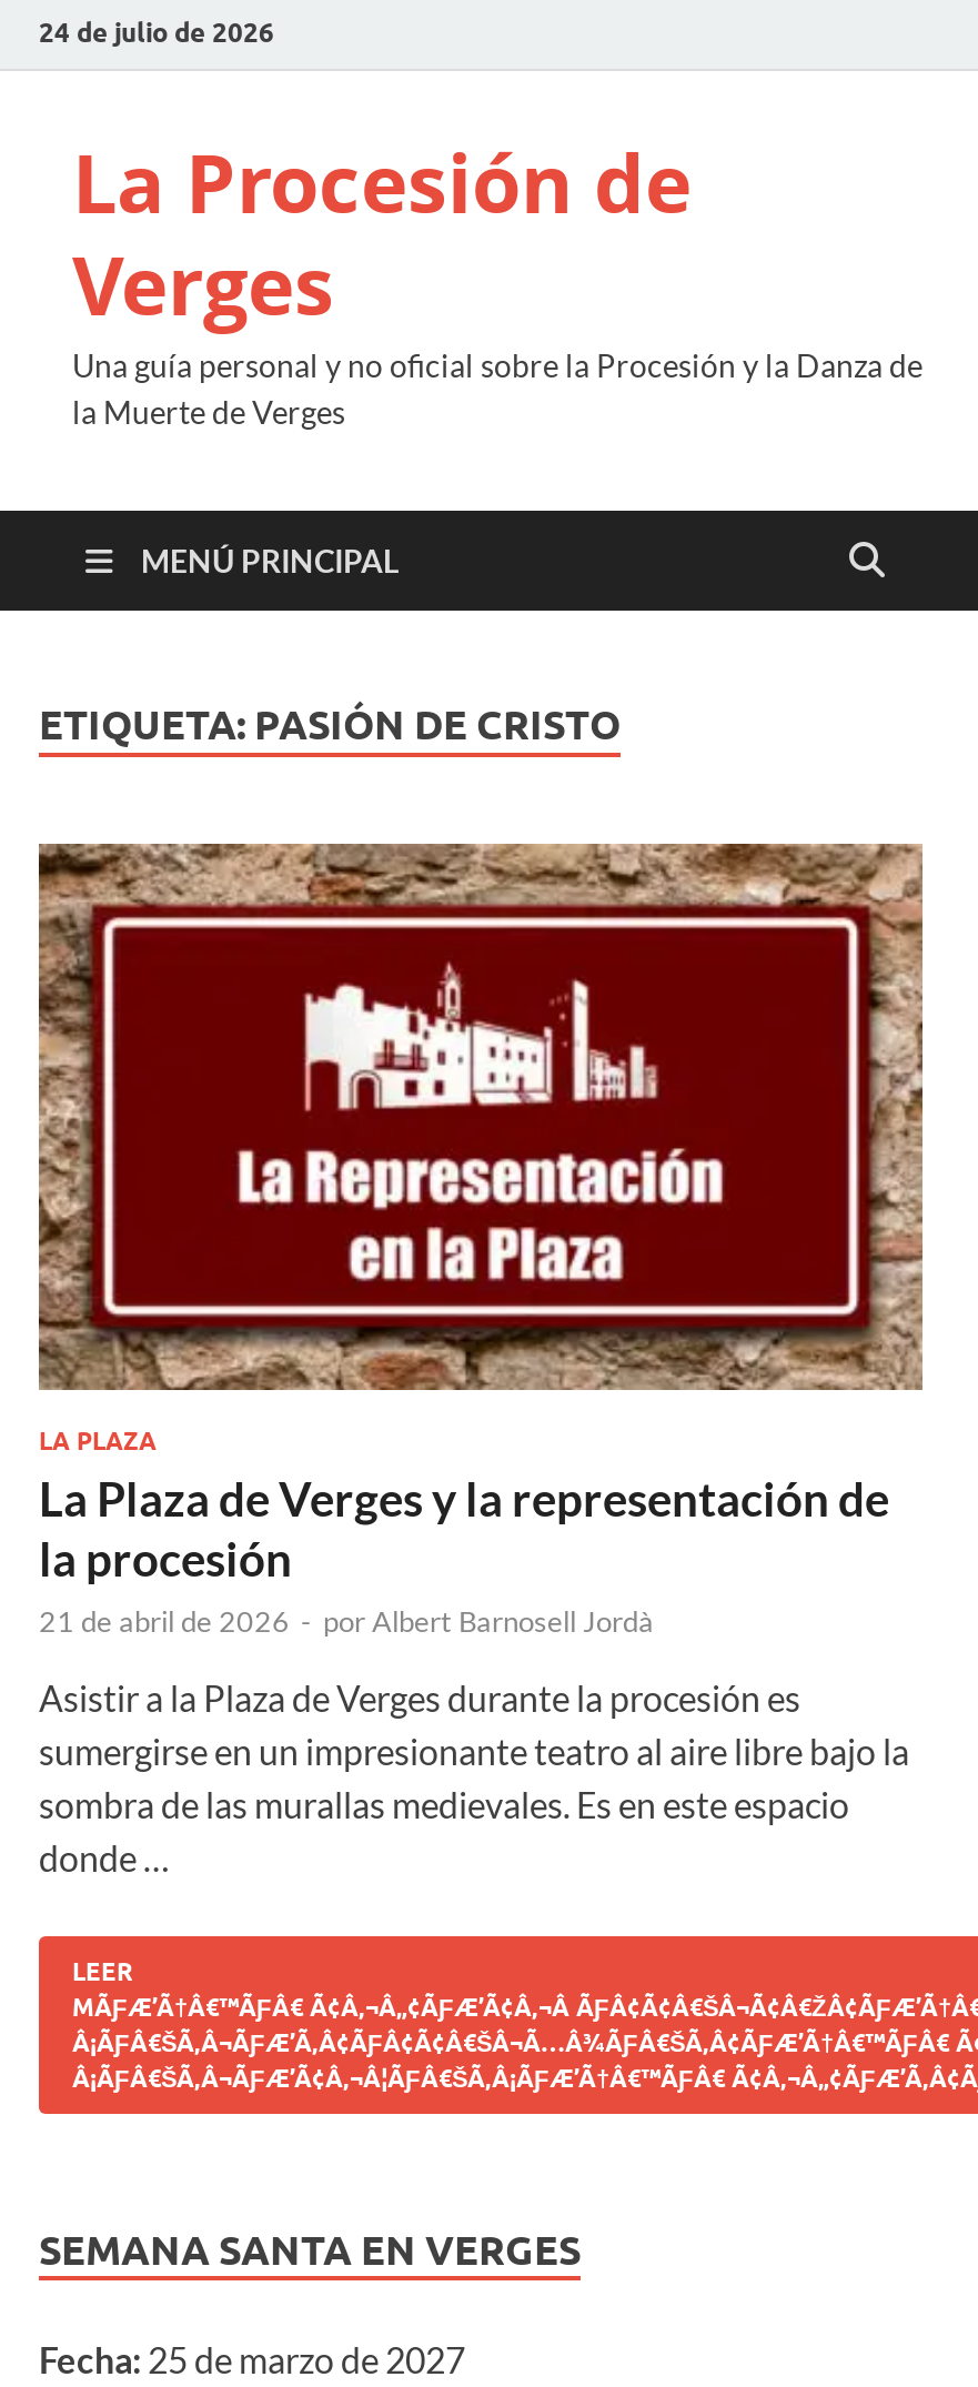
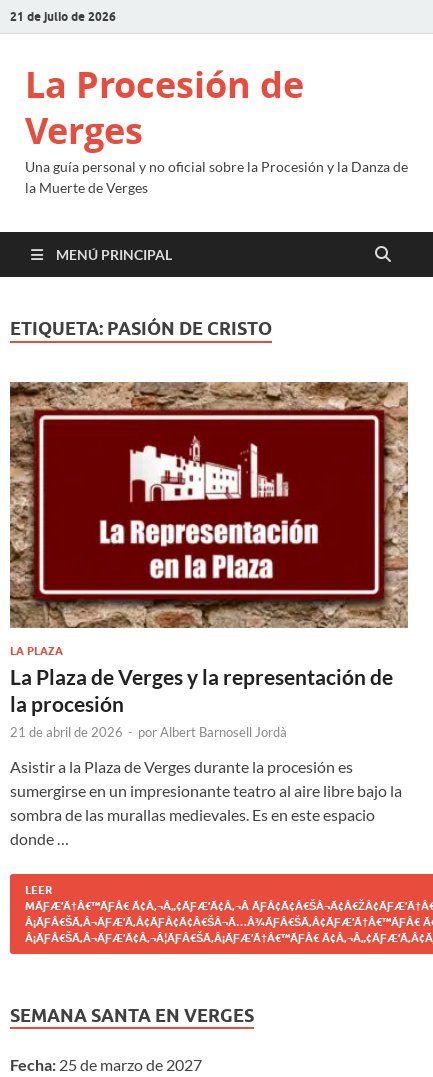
- 24 de julio de 2026
+ 21 de julio de 2026
